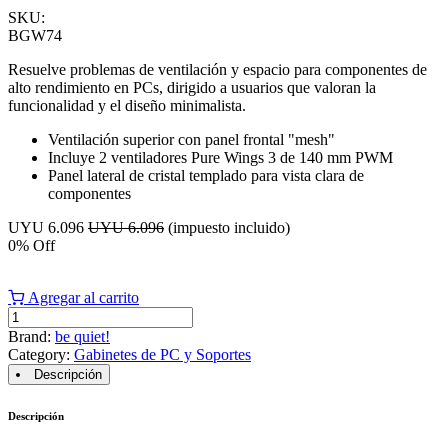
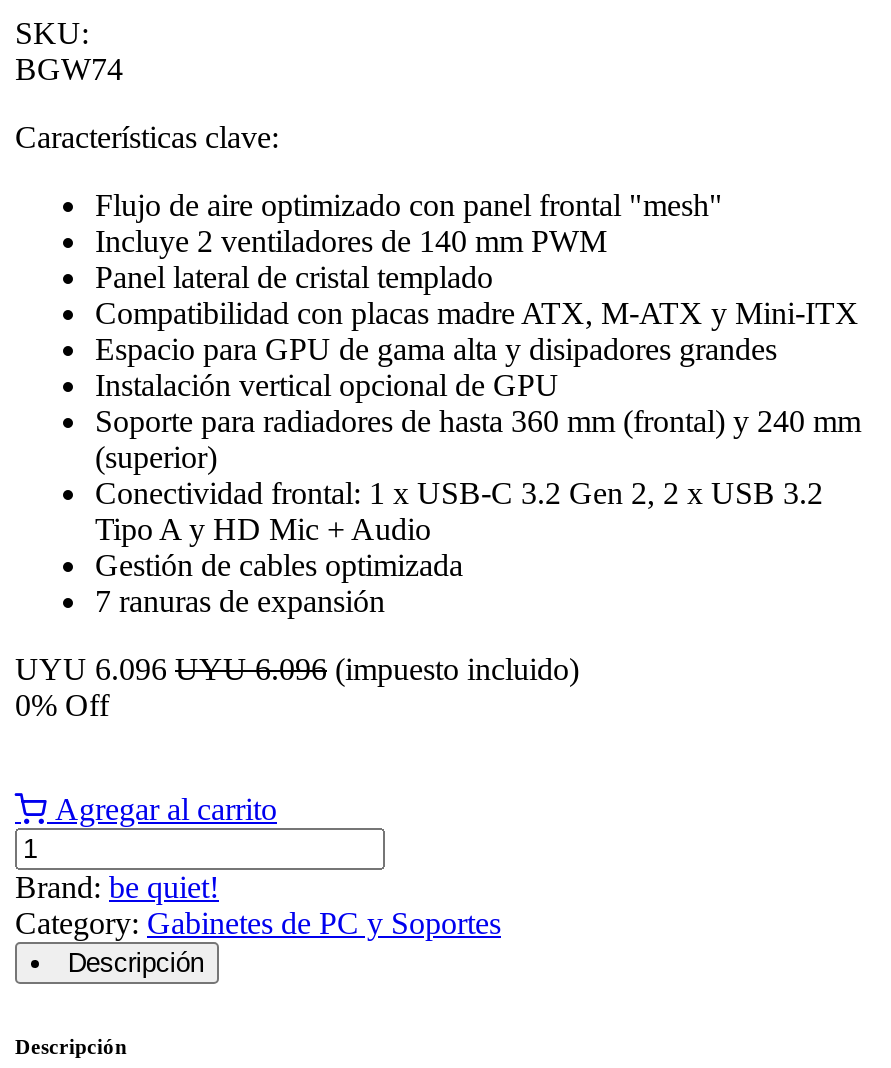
- Resuelve problemas de ventilación y espacio para componentes de
- alto rendimiento en PCs, dirigido a usuarios que valoran la
- funcionalidad y el diseño minimalista.
+ Características clave:

- Ventilación superior con panel frontal "mesh"
- Incluye 2 ventiladores Pure Wings 3 de 140 mm PWM
- Panel lateral de cristal templado para vista clara de
- componentes
+ Flujo de aire optimizado con panel frontal "mesh"
+ Incluye 2 ventiladores de 140 mm PWM
+ Panel lateral de cristal templado
+ Compatibilidad con placas madre ATX, M-ATX y Mini-ITX
+ Espacio para GPU de gama alta y disipadores grandes
+ Instalación vertical opcional de GPU
+ Soporte para radiadores de hasta 360 mm (frontal) y 240 mm
+ (superior)
+ Conectividad frontal: 1 x USB-C 3.2 Gen 2, 2 x USB 3.2
+ Tipo A y HD Mic + Audio
+ Gestión de cables optimizada
+ 7 ranuras de expansión
